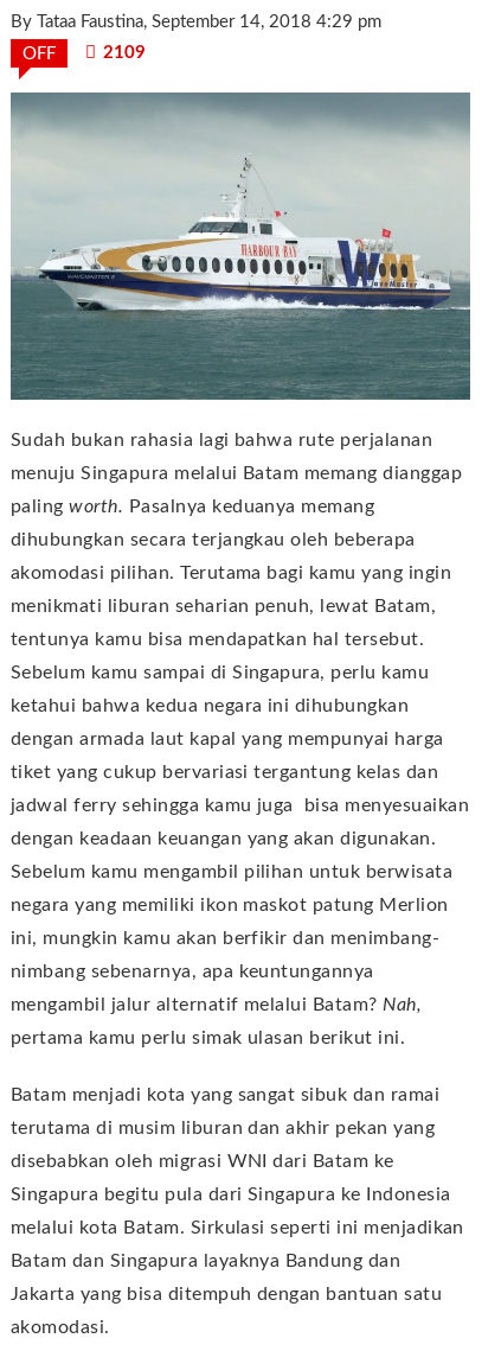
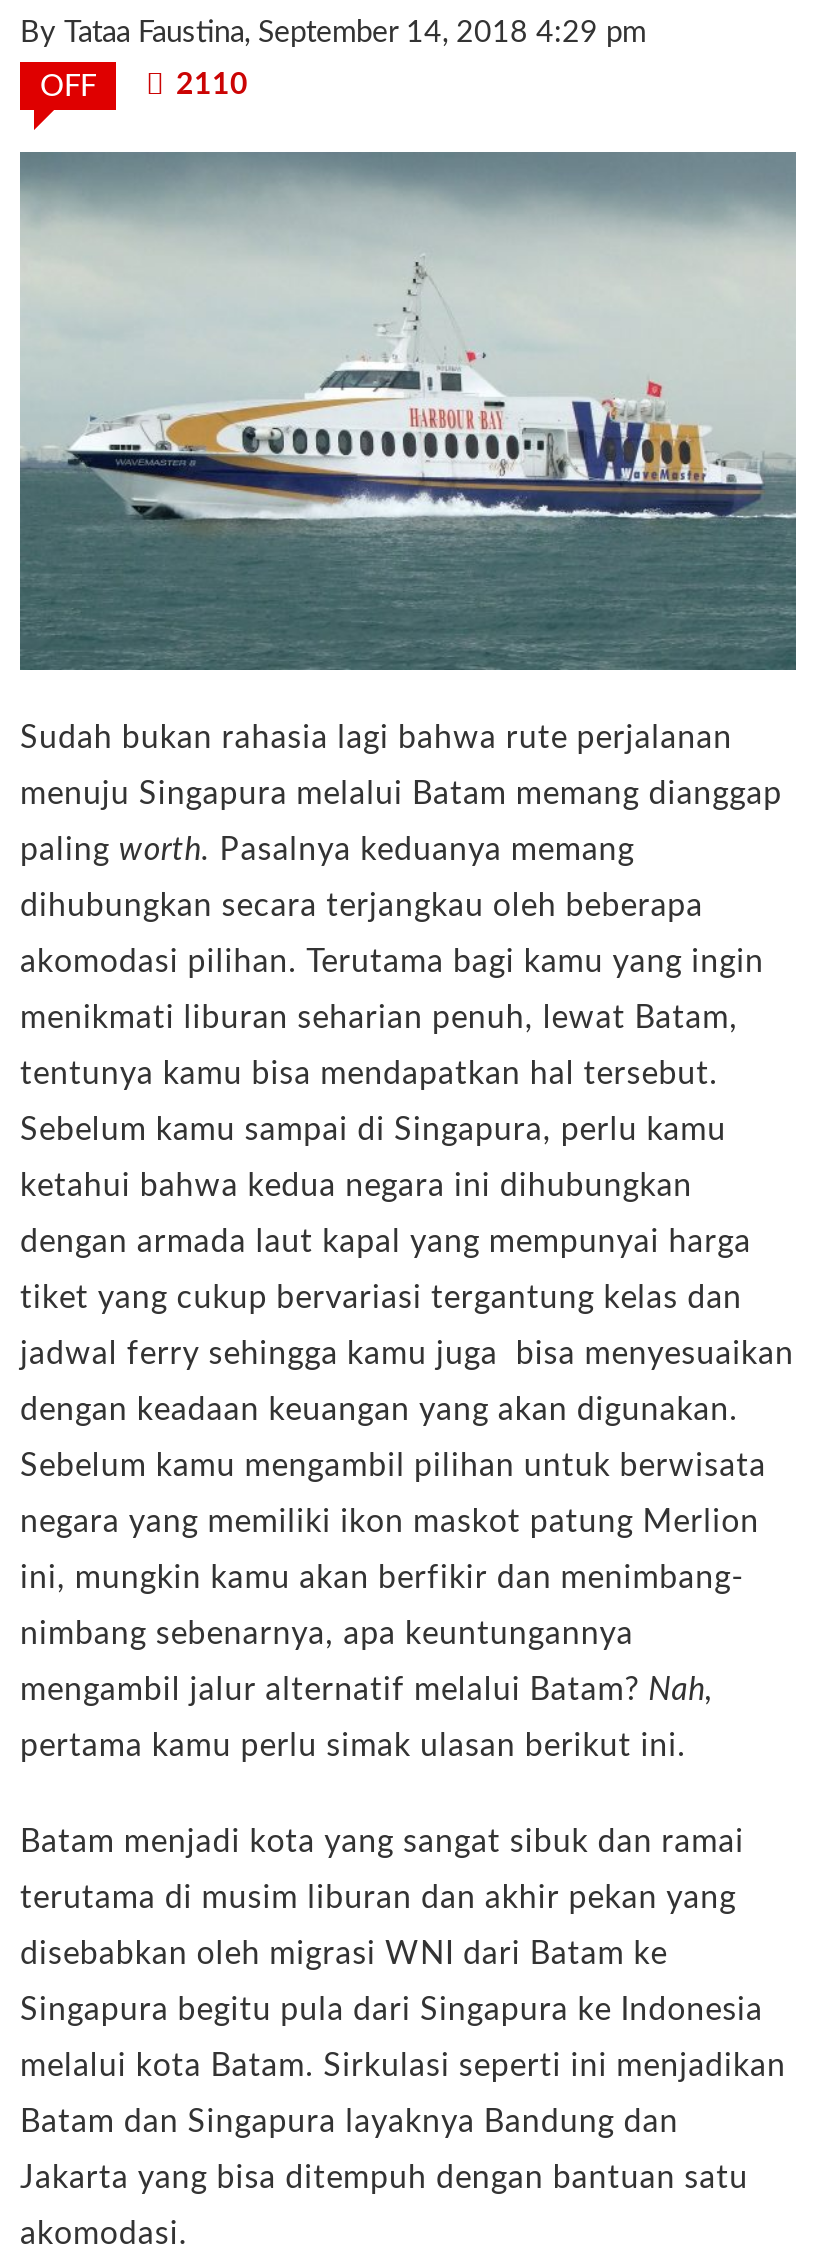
- 2109
+ 2110
